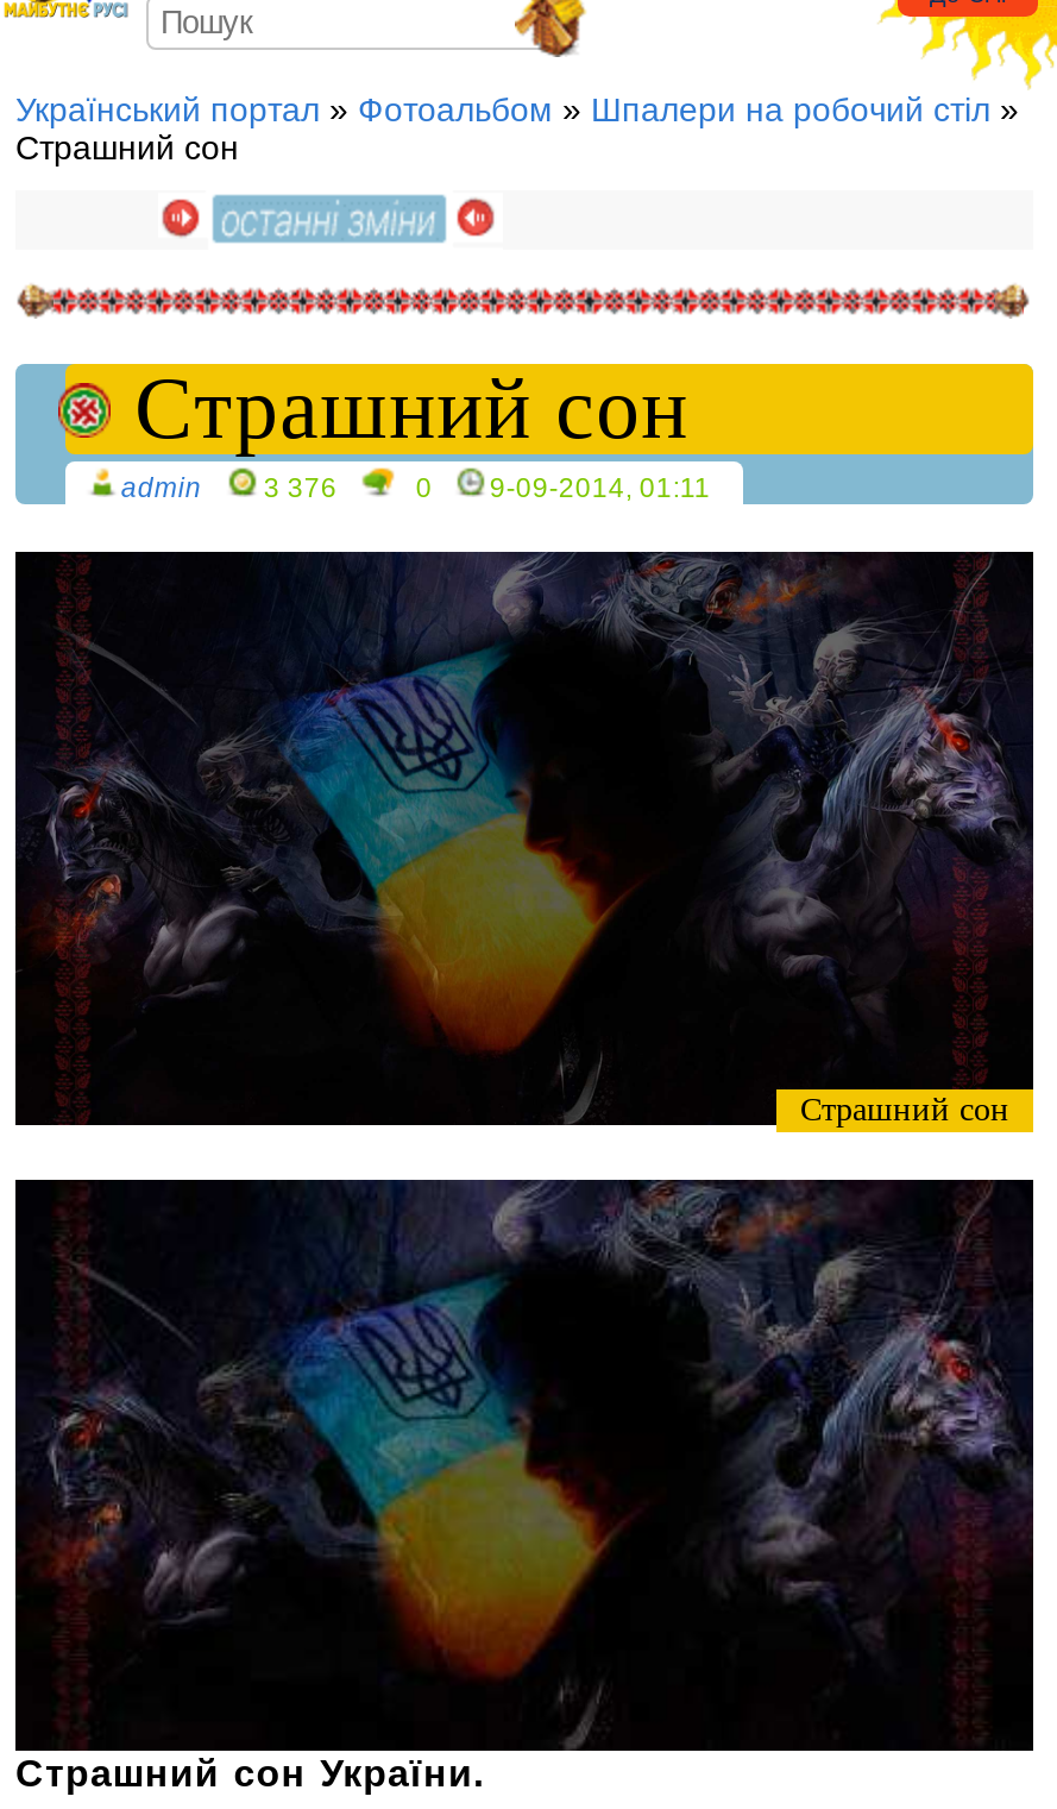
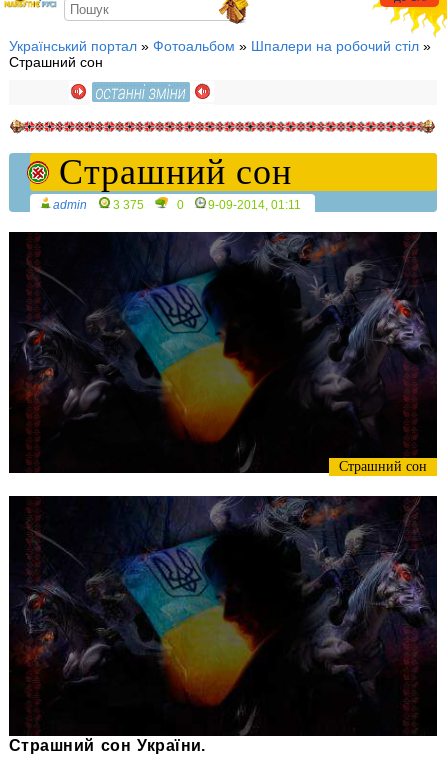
- admin 3 376 0 9-09-2014, 01:11
+ admin 3 375 0 9-09-2014, 01:11
